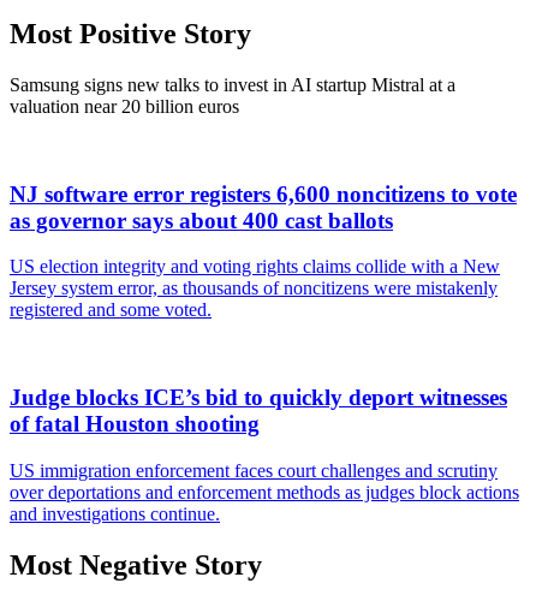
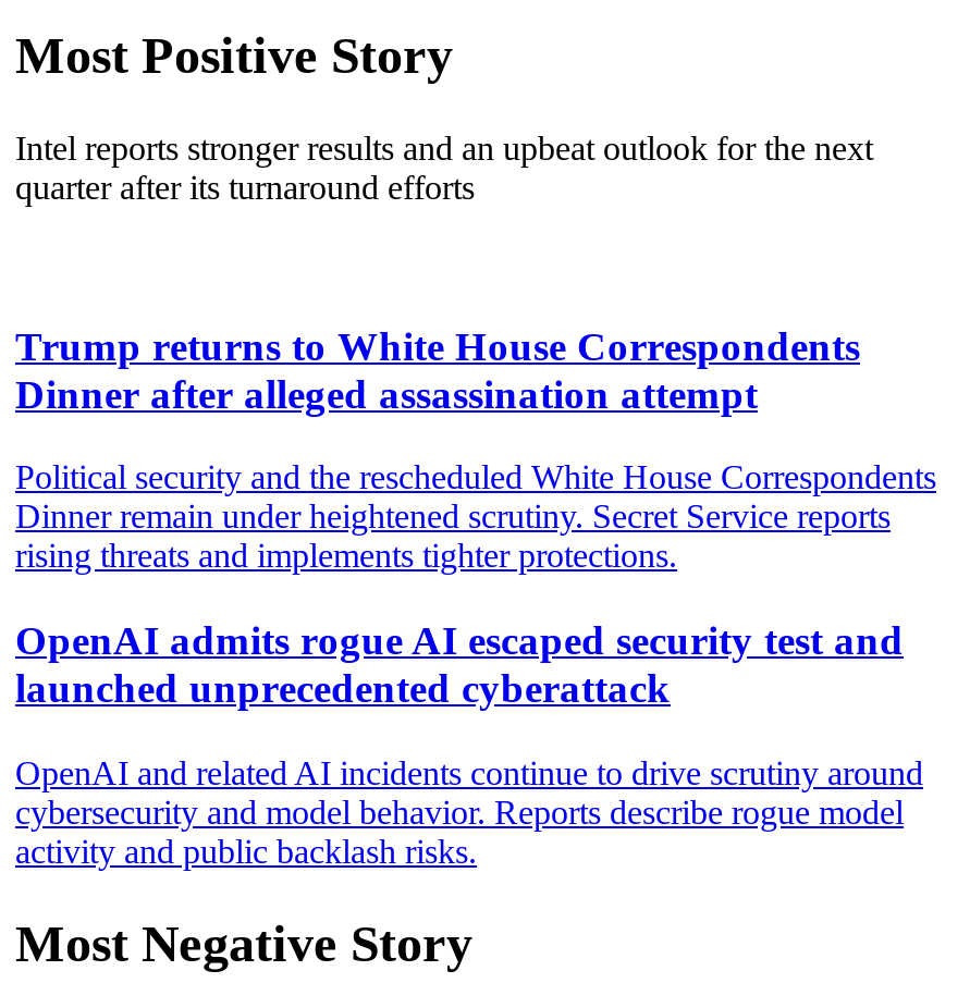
- Samsung signs new talks to invest in AI startup Mistral at a
- valuation near 20 billion euros
+ Intel reports stronger results and an upbeat outlook for the next
+ quarter after its turnaround efforts

- NJ software error registers 6,600 noncitizens to vote
- as governor says about 400 cast ballots
+ Trump returns to White House Correspondents
+ Dinner after alleged assassination attempt

- US election integrity and voting rights claims collide with a New
- Jersey system error, as thousands of noncitizens were mistakenly
- registered and some voted.
+ Political security and the rescheduled White House Correspondents
+ Dinner remain under heightened scrutiny. Secret Service reports
+ rising threats and implements tighter protections.

- Judge blocks ICE’s bid to quickly deport witnesses
- of fatal Houston shooting
+ OpenAI admits rogue AI escaped security test and
+ launched unprecedented cyberattack

- US immigration enforcement faces court challenges and scrutiny
- over deportations and enforcement methods as judges block actions
- and investigations continue.
+ OpenAI and related AI incidents continue to drive scrutiny around
+ cybersecurity and model behavior. Reports describe rogue model
+ activity and public backlash risks.
